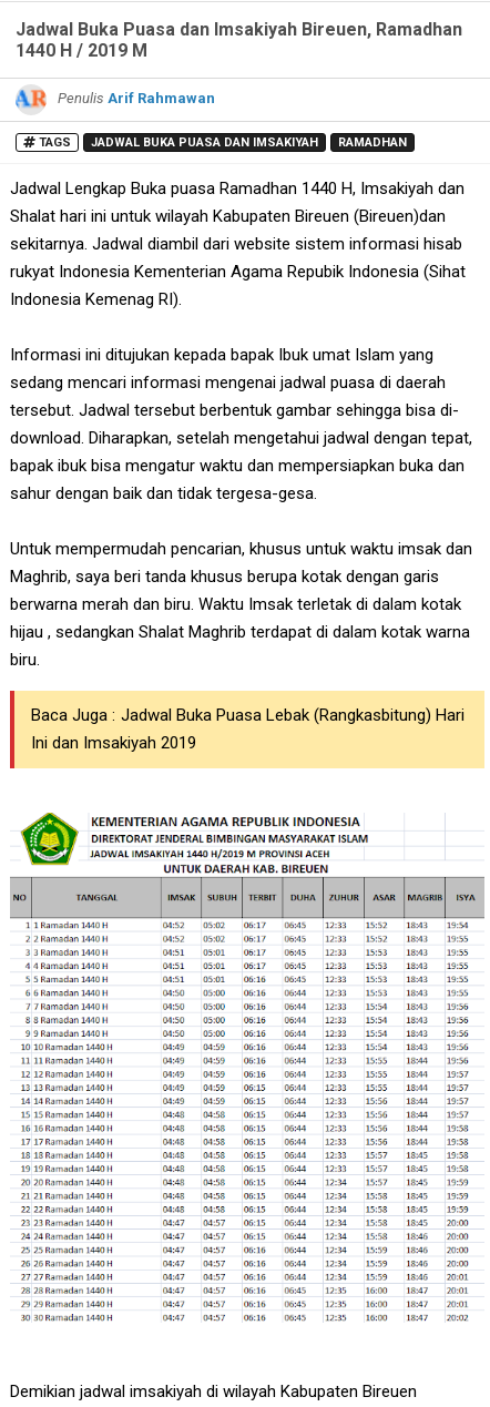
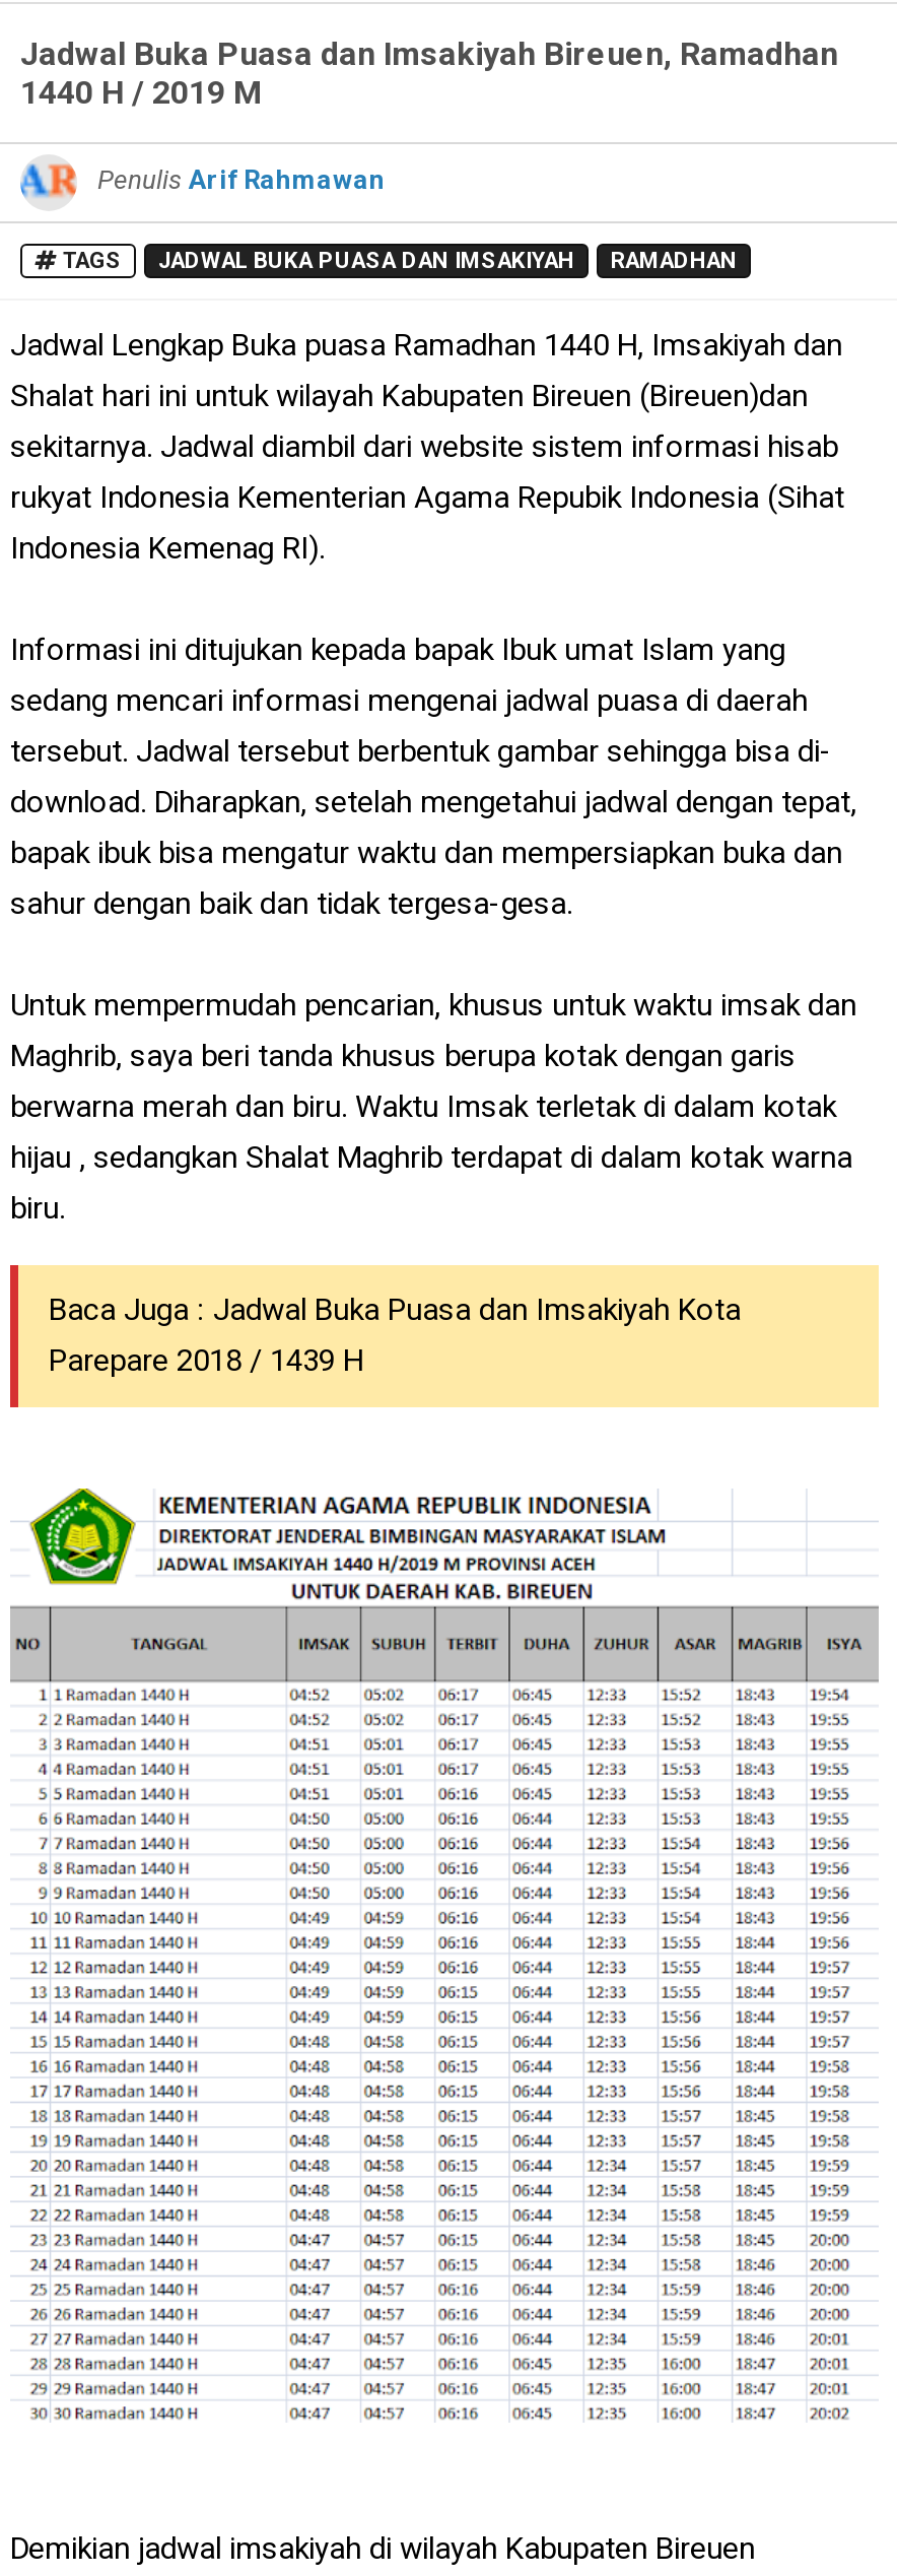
- Baca Juga : Jadwal Buka Puasa Lebak (Rangkasbitung) Hari
- Ini dan Imsakiyah 2019
+ Baca Juga : Jadwal Buka Puasa dan Imsakiyah Kota
+ Parepare 2018 / 1439 H
